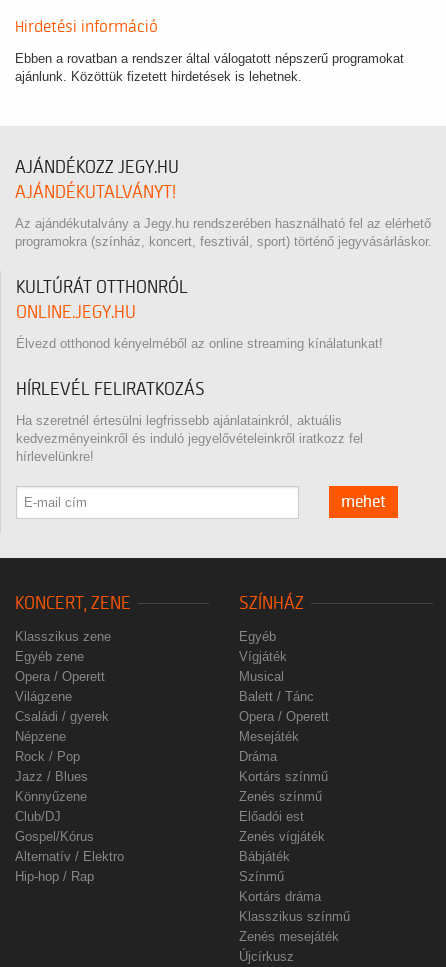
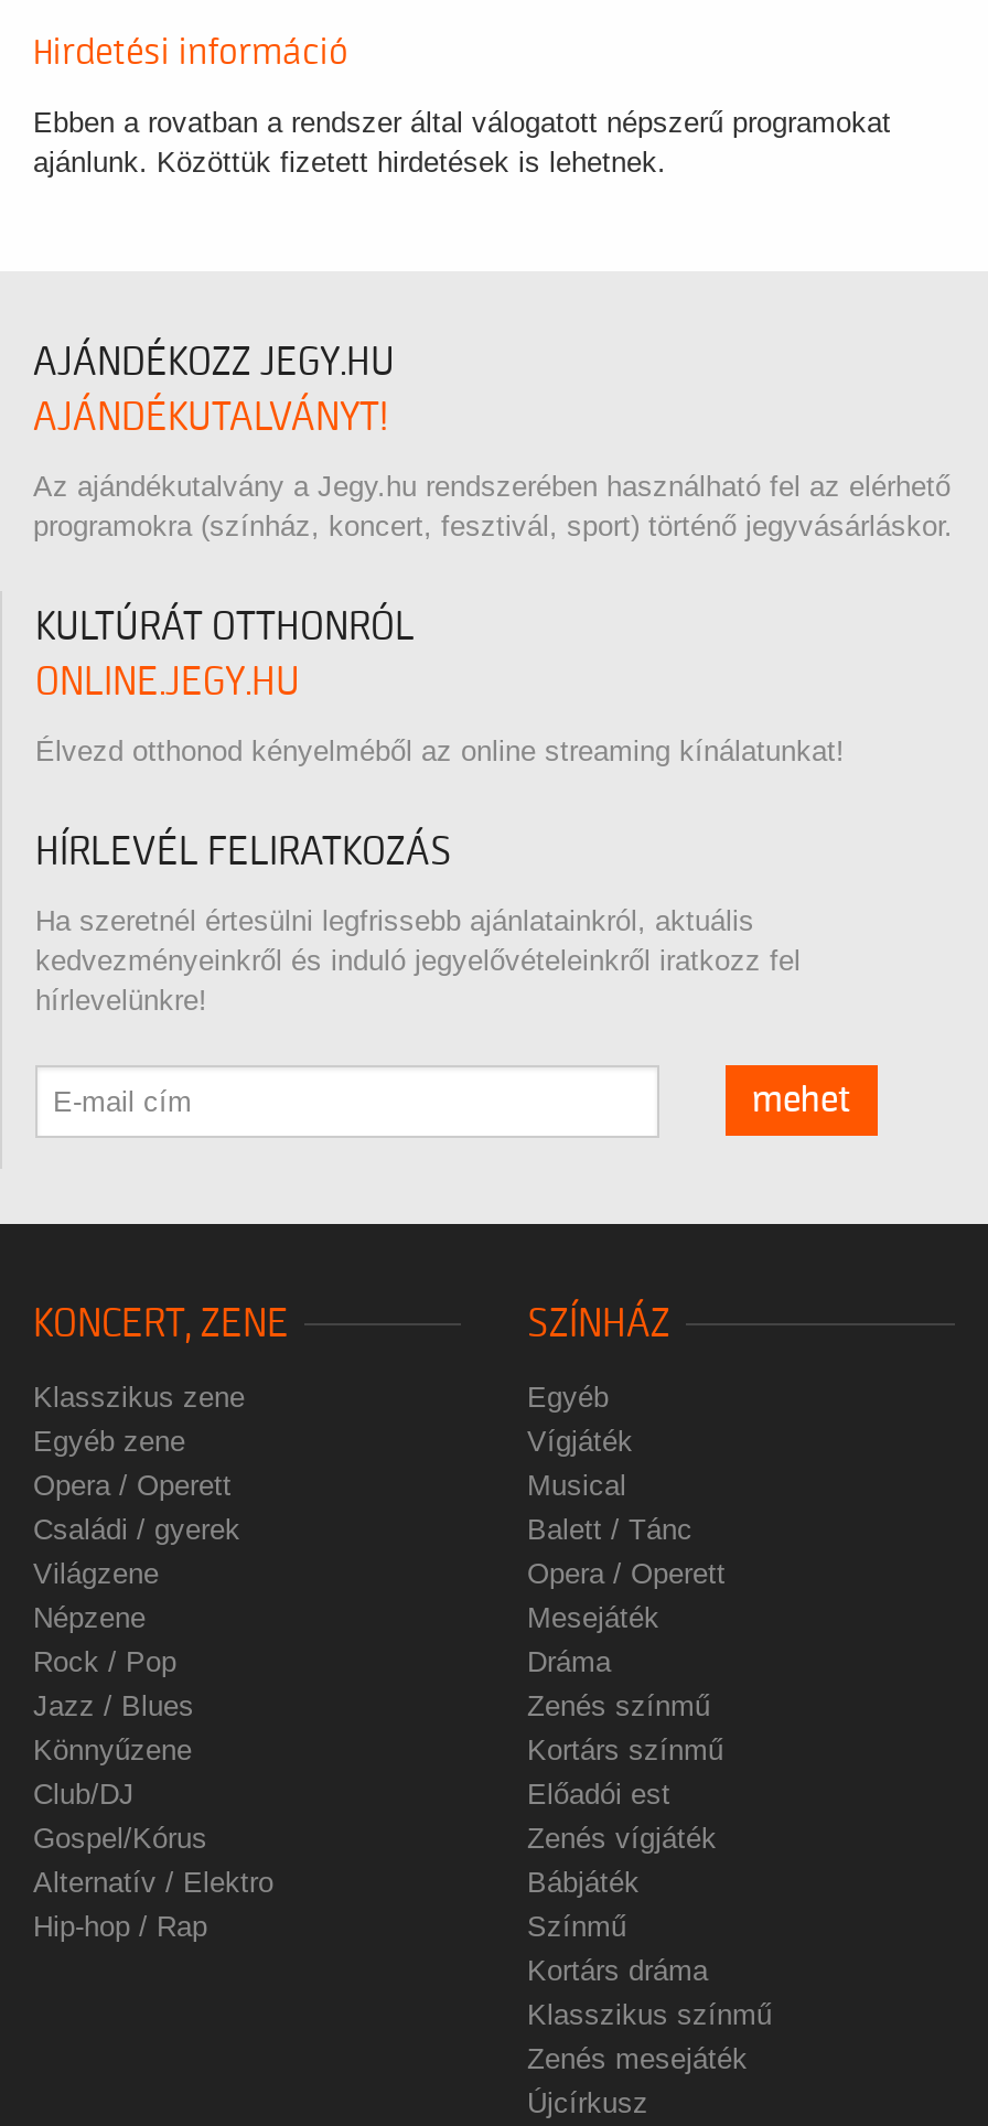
moved down: Világzene

moved up: Családi / gyerek

moved down: Kortárs színmű

moved up: Zenés színmű
